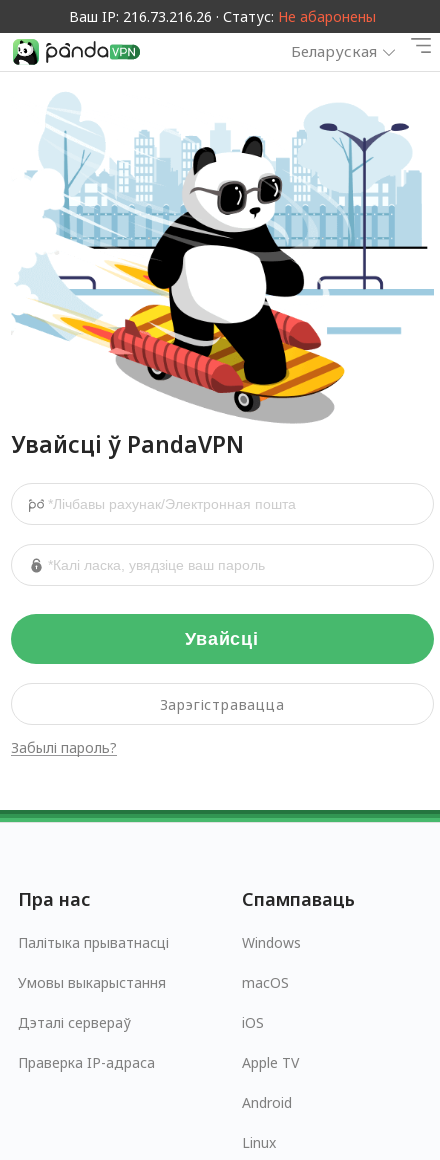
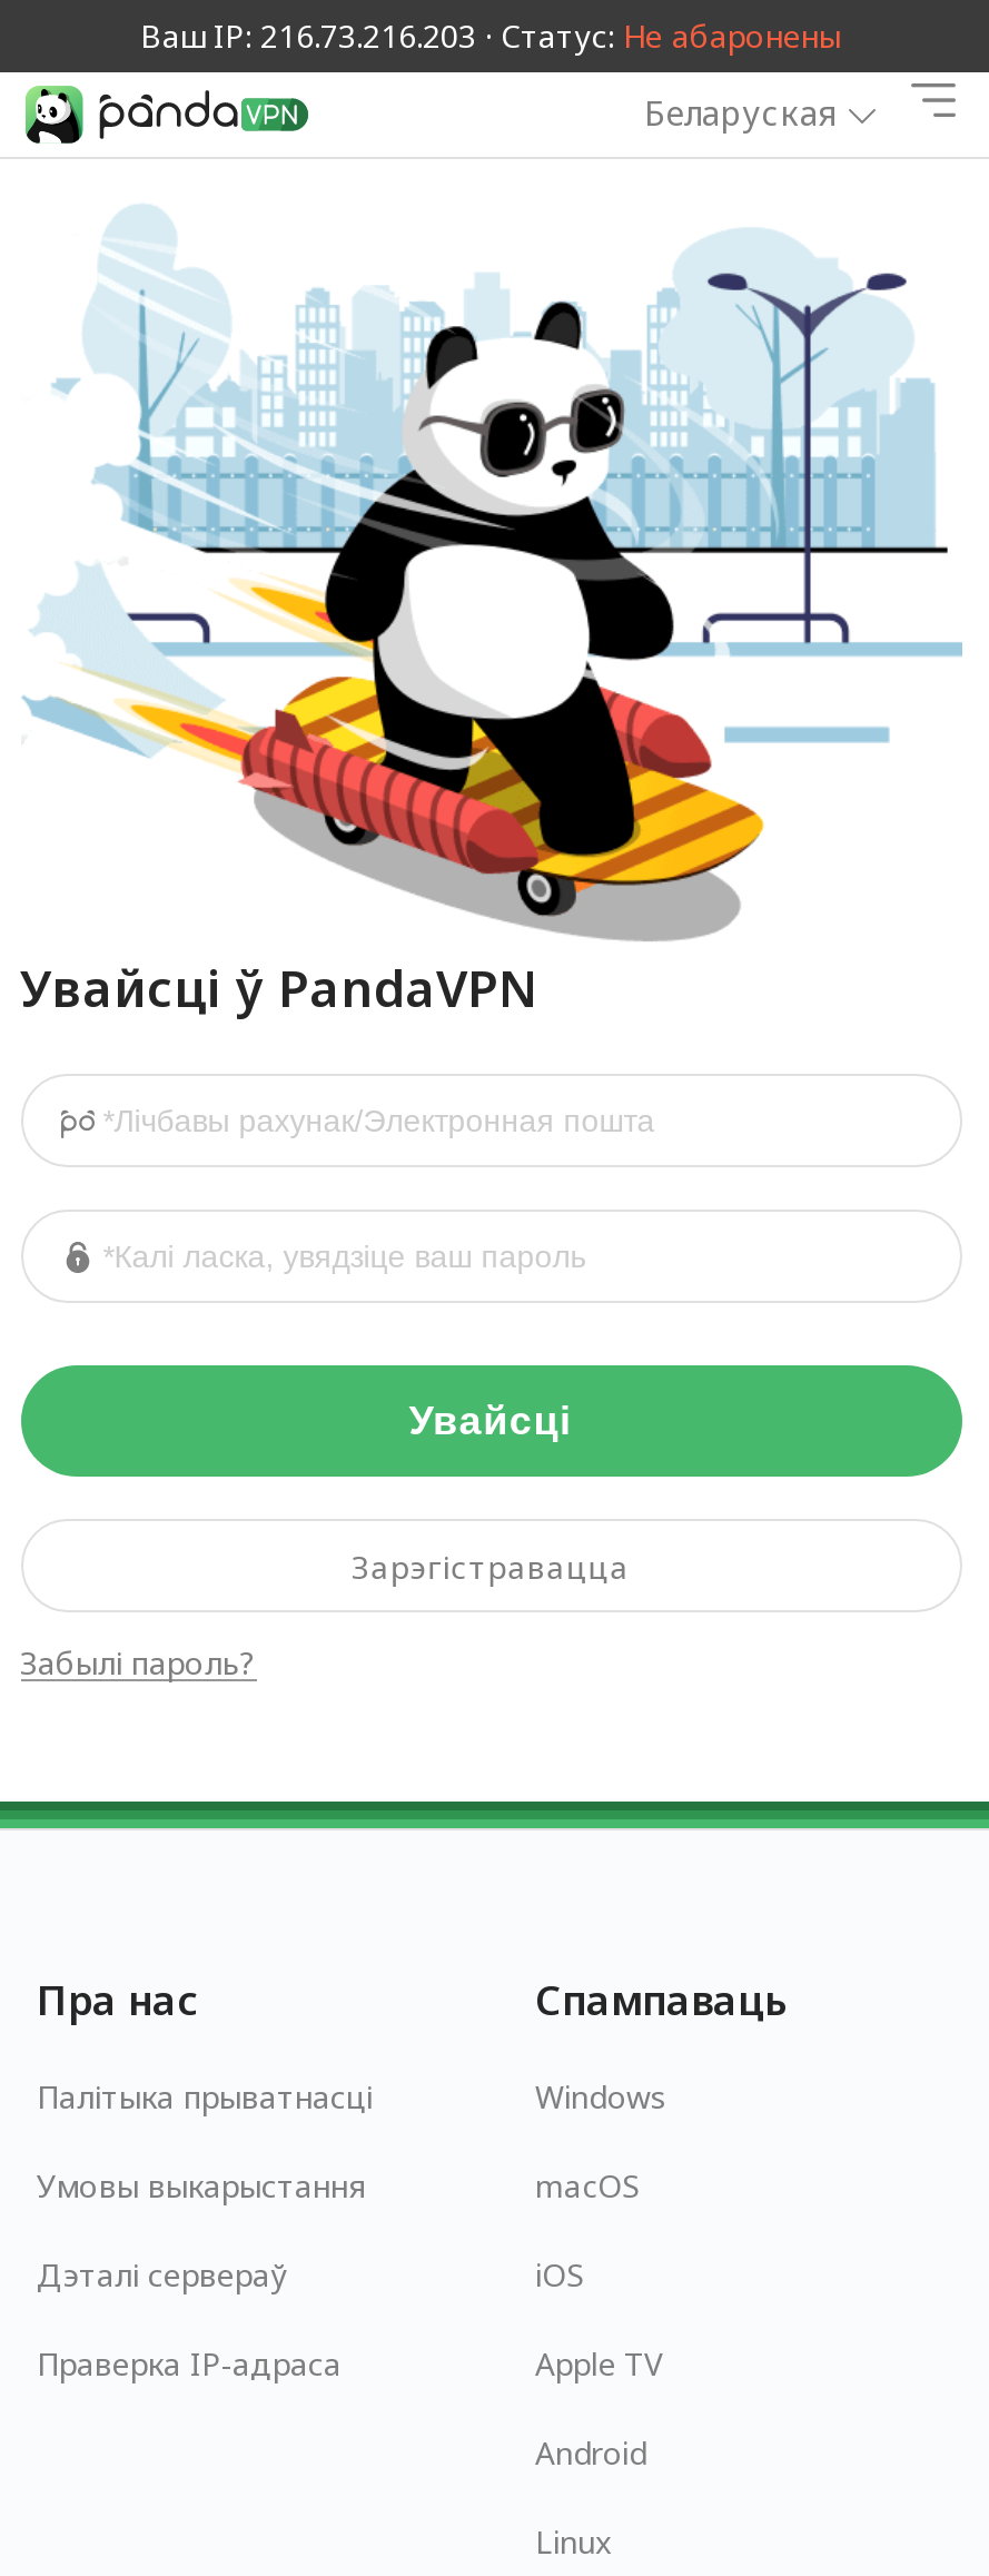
- Ваш IP: 216.73.216.26 · Статус: Не абаронены
+ Ваш IP: 216.73.216.203 · Статус: Не абаронены
